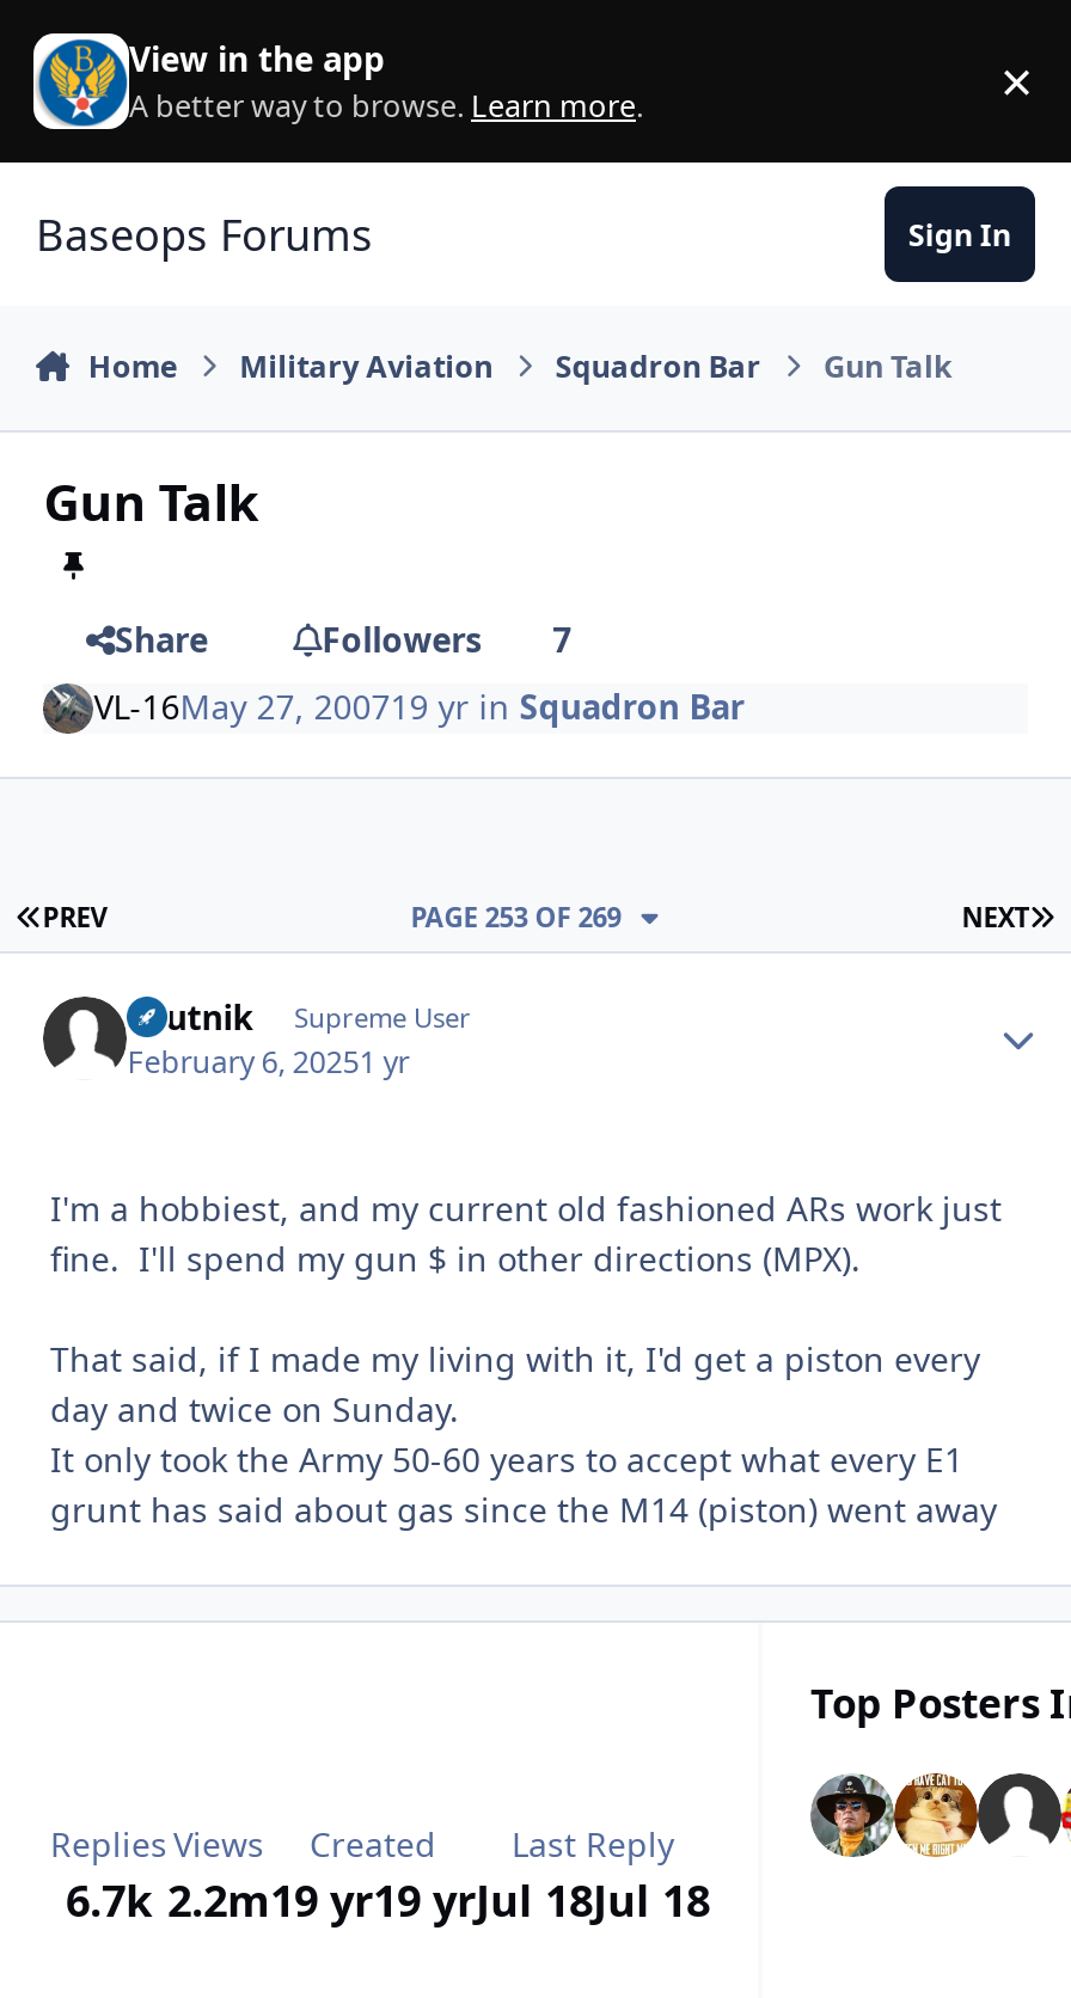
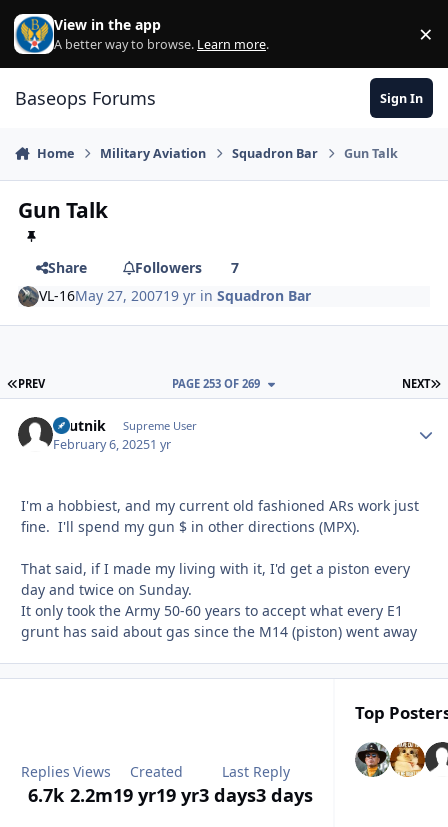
- [image]
+ [image]

- 6.7k 2.2m 19 yr19 yr Jul 18Jul 18
+ 6.7k 2.2m 19 yr19 yr 3 days3 days
